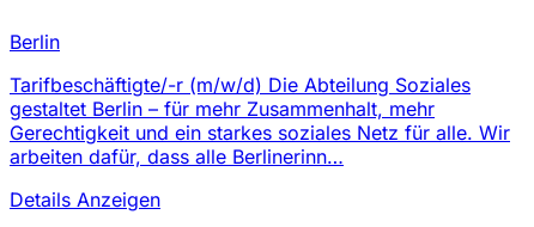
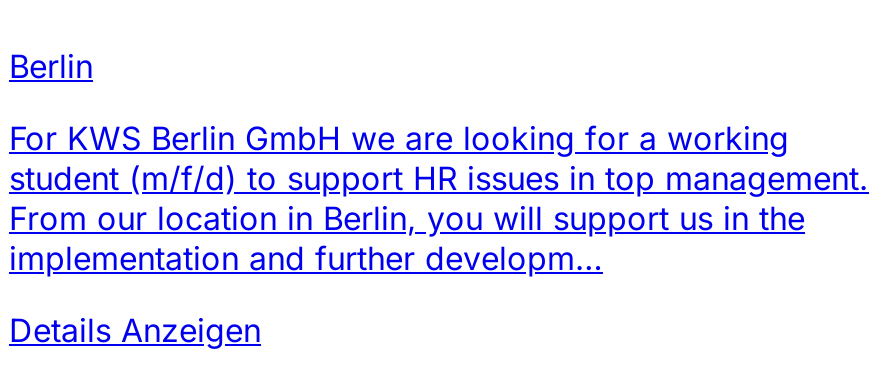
- Tarifbeschäftigte/-r (m/w/d) Die Abteilung Soziales
- gestaltet Berlin – für mehr Zusammenhalt, mehr
- Gerechtigkeit und ein starkes soziales Netz für alle. Wir
- arbeiten dafür, dass alle Berlinerinn…
+ For KWS Berlin GmbH we are looking for a working
+ student (m/f/d) to support HR issues in top management.
+ From our location in Berlin, you will support us in the
+ implementation and further developm…
